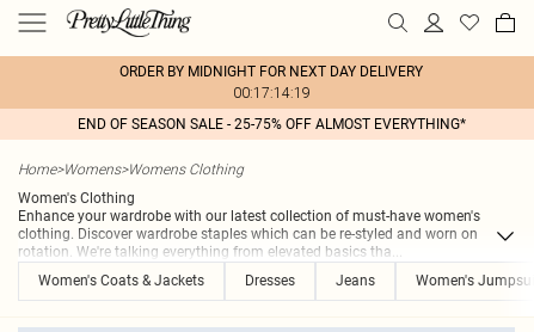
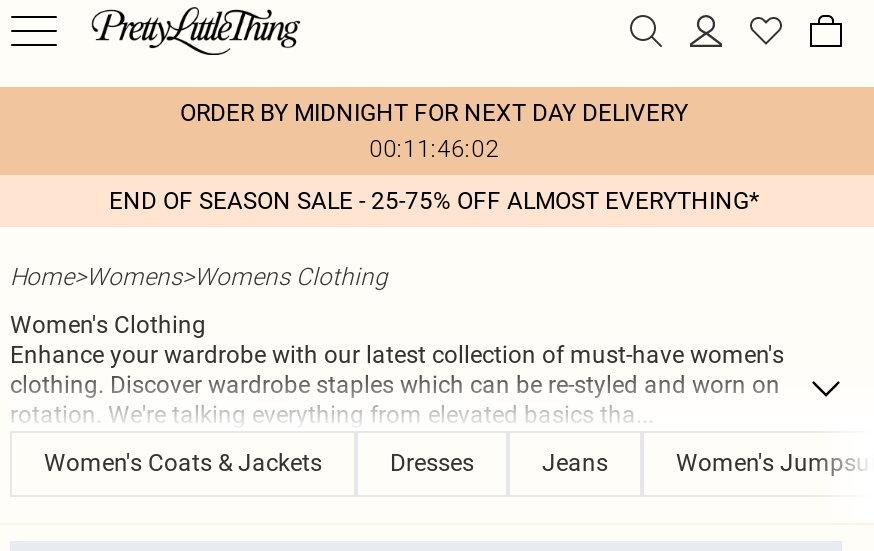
- 00:17:14:19
+ 00:11:46:02
